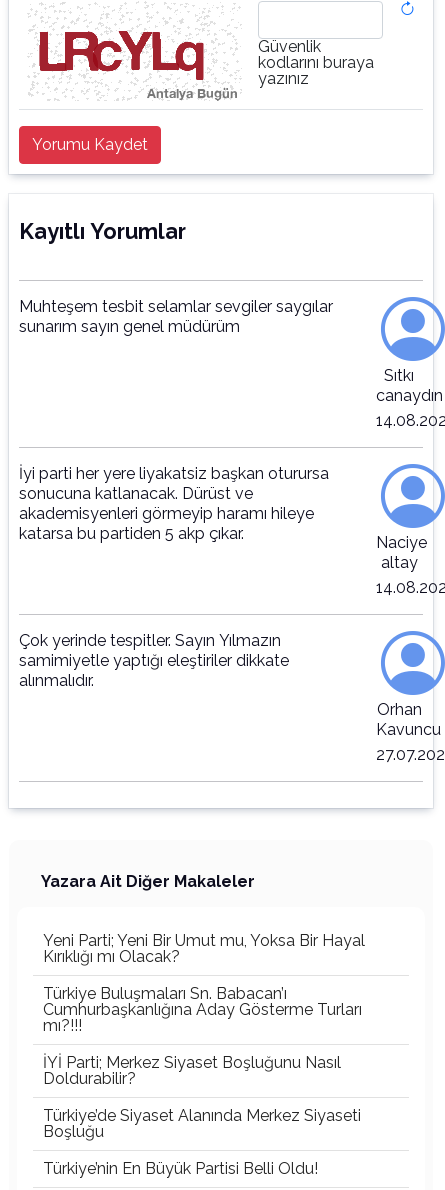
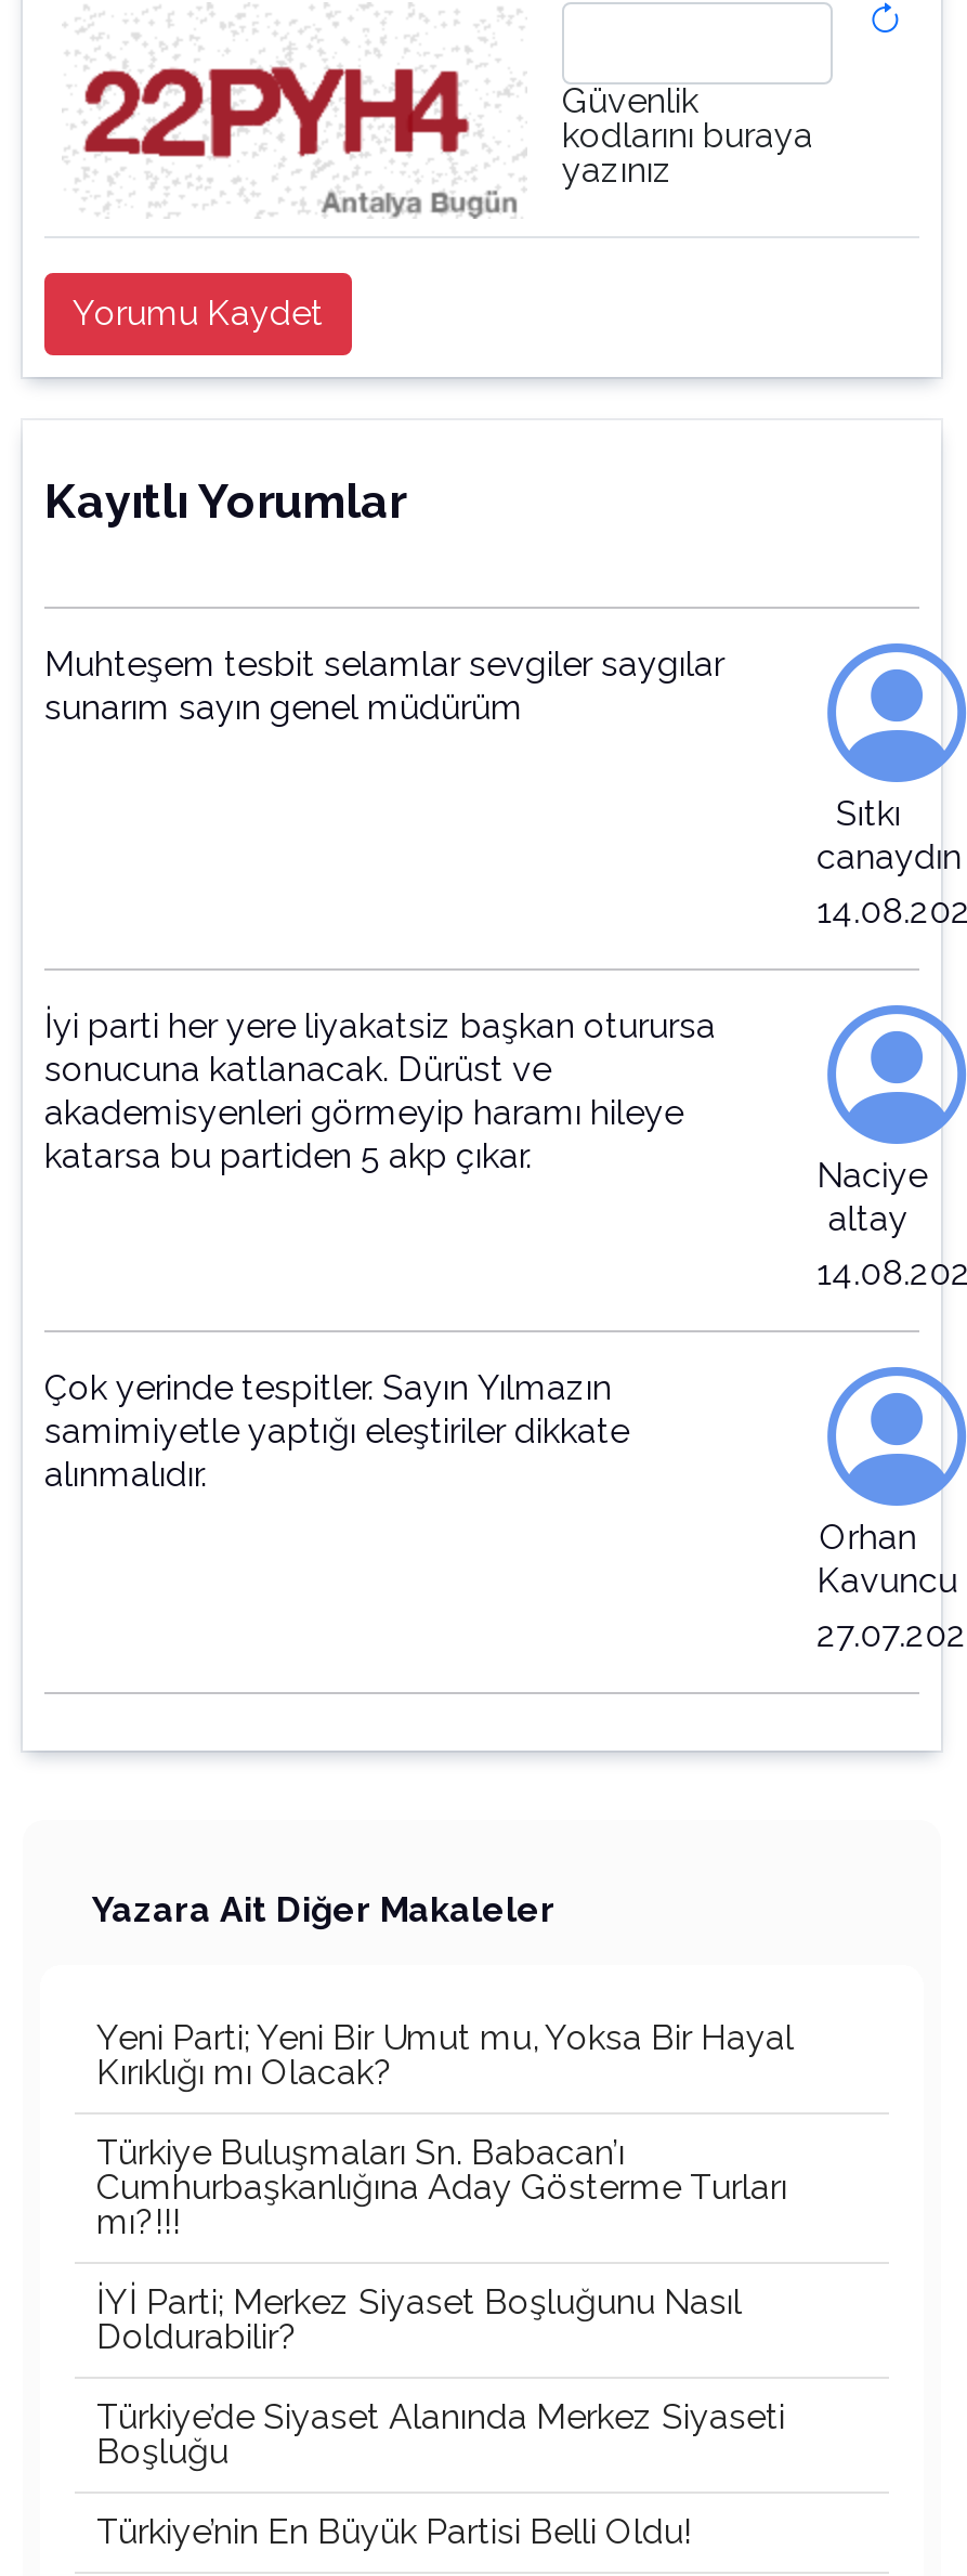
- [image]
+ [image]
